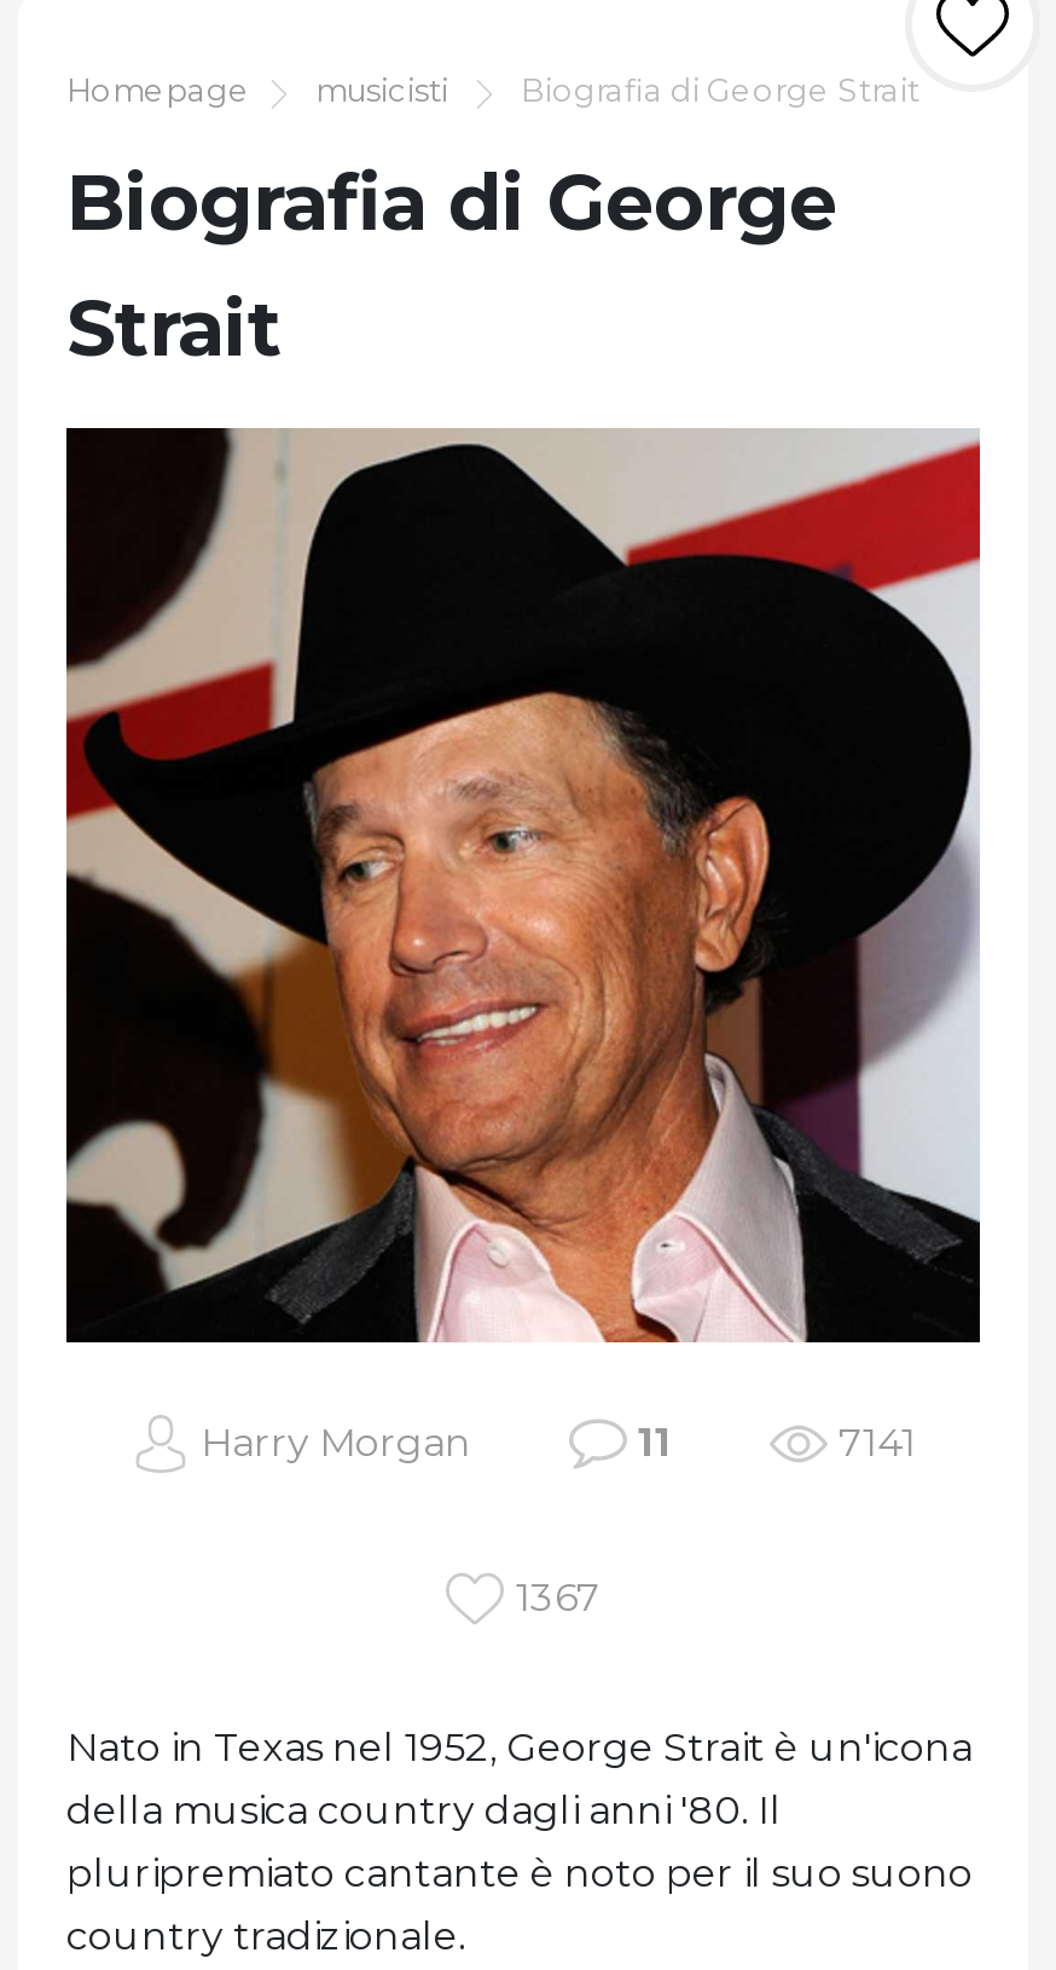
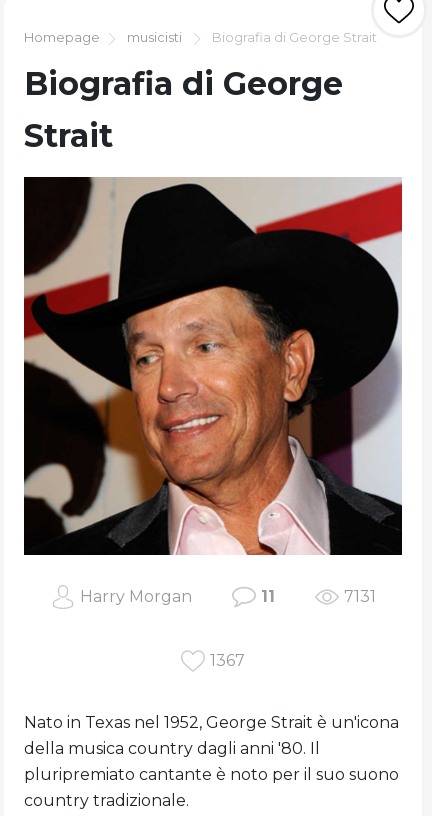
- 7141
+ 7131
